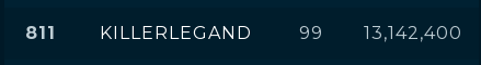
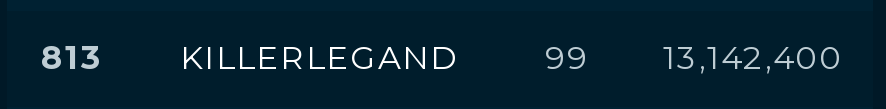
- 811
+ 813
